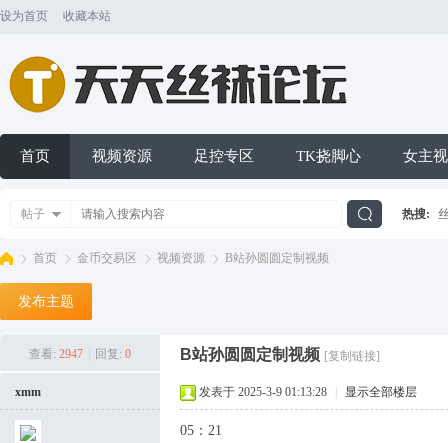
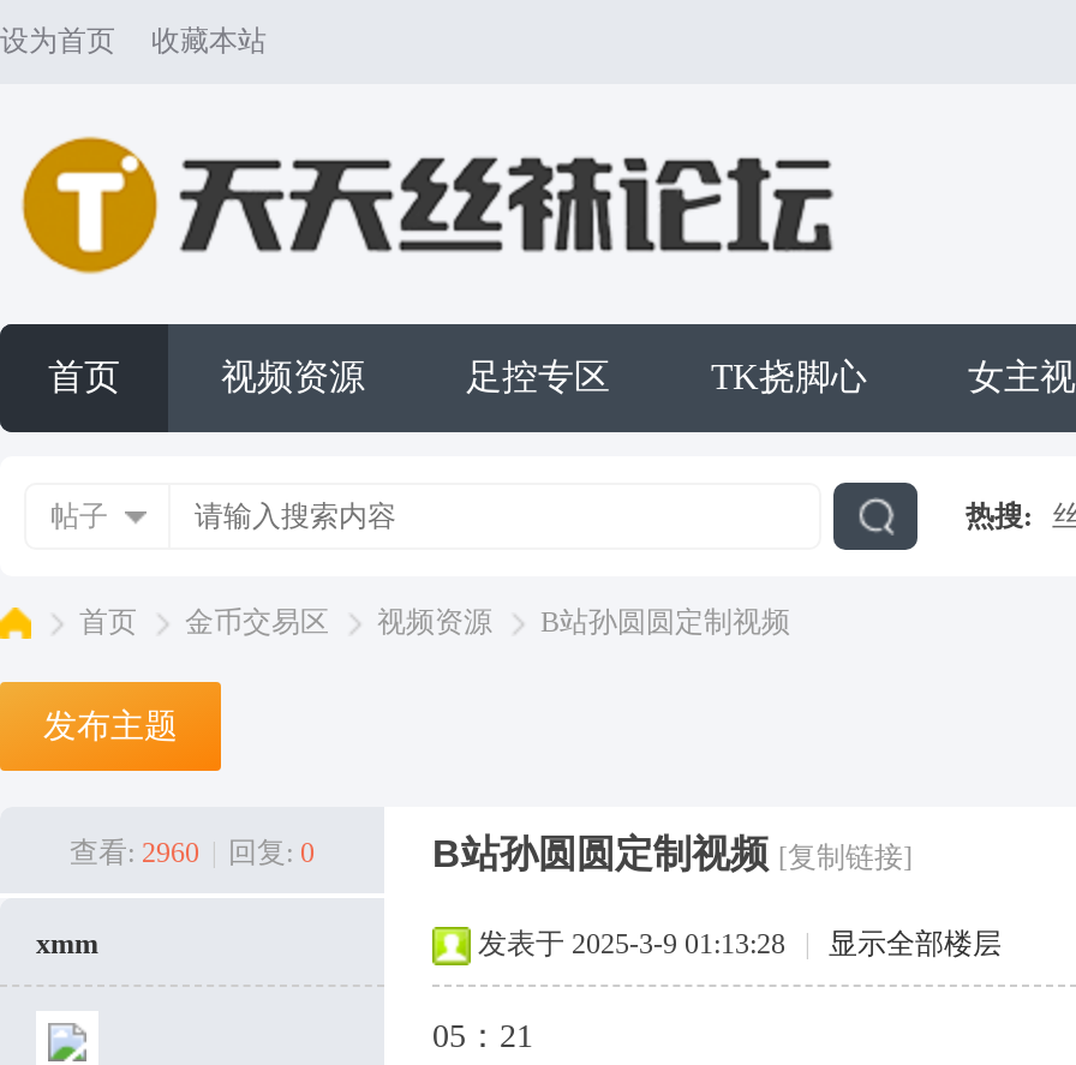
- 查看: 2947 回复: 0
+ 查看: 2960 回复: 0
